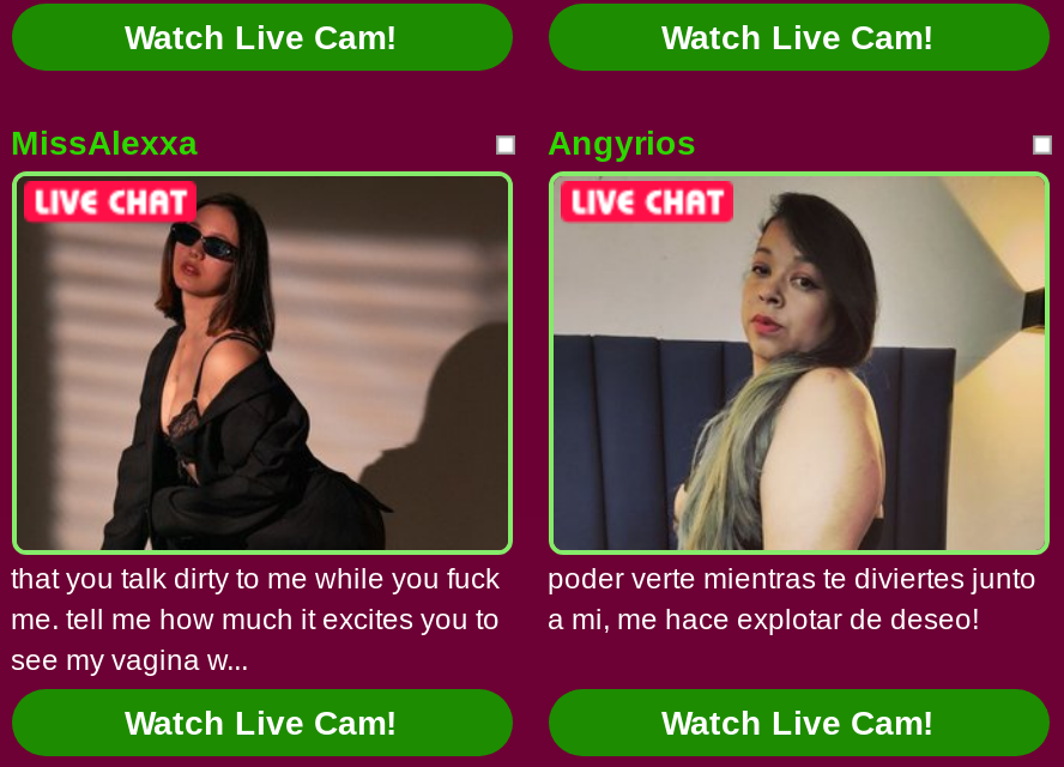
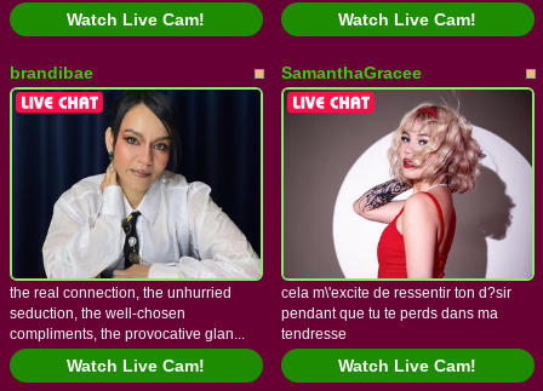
- MissAlexxa
+ brandibae

- Angyrios
+ SamanthaGracee

- [image]
- that you talk dirty to me while you fuck
- me. tell me how much it excites you to
- see my vagina w...
+ [image]
+ the real connection, the unhurried
+ seduction, the well-chosen
+ compliments, the provocative glan...

- [image]
- poder verte mientras te diviertes junto
- a mi, me hace explotar de deseo!
+ [image]
+ cela m\'excite de ressentir ton d?sir
+ pendant que tu te perds dans ma
+ tendresse
